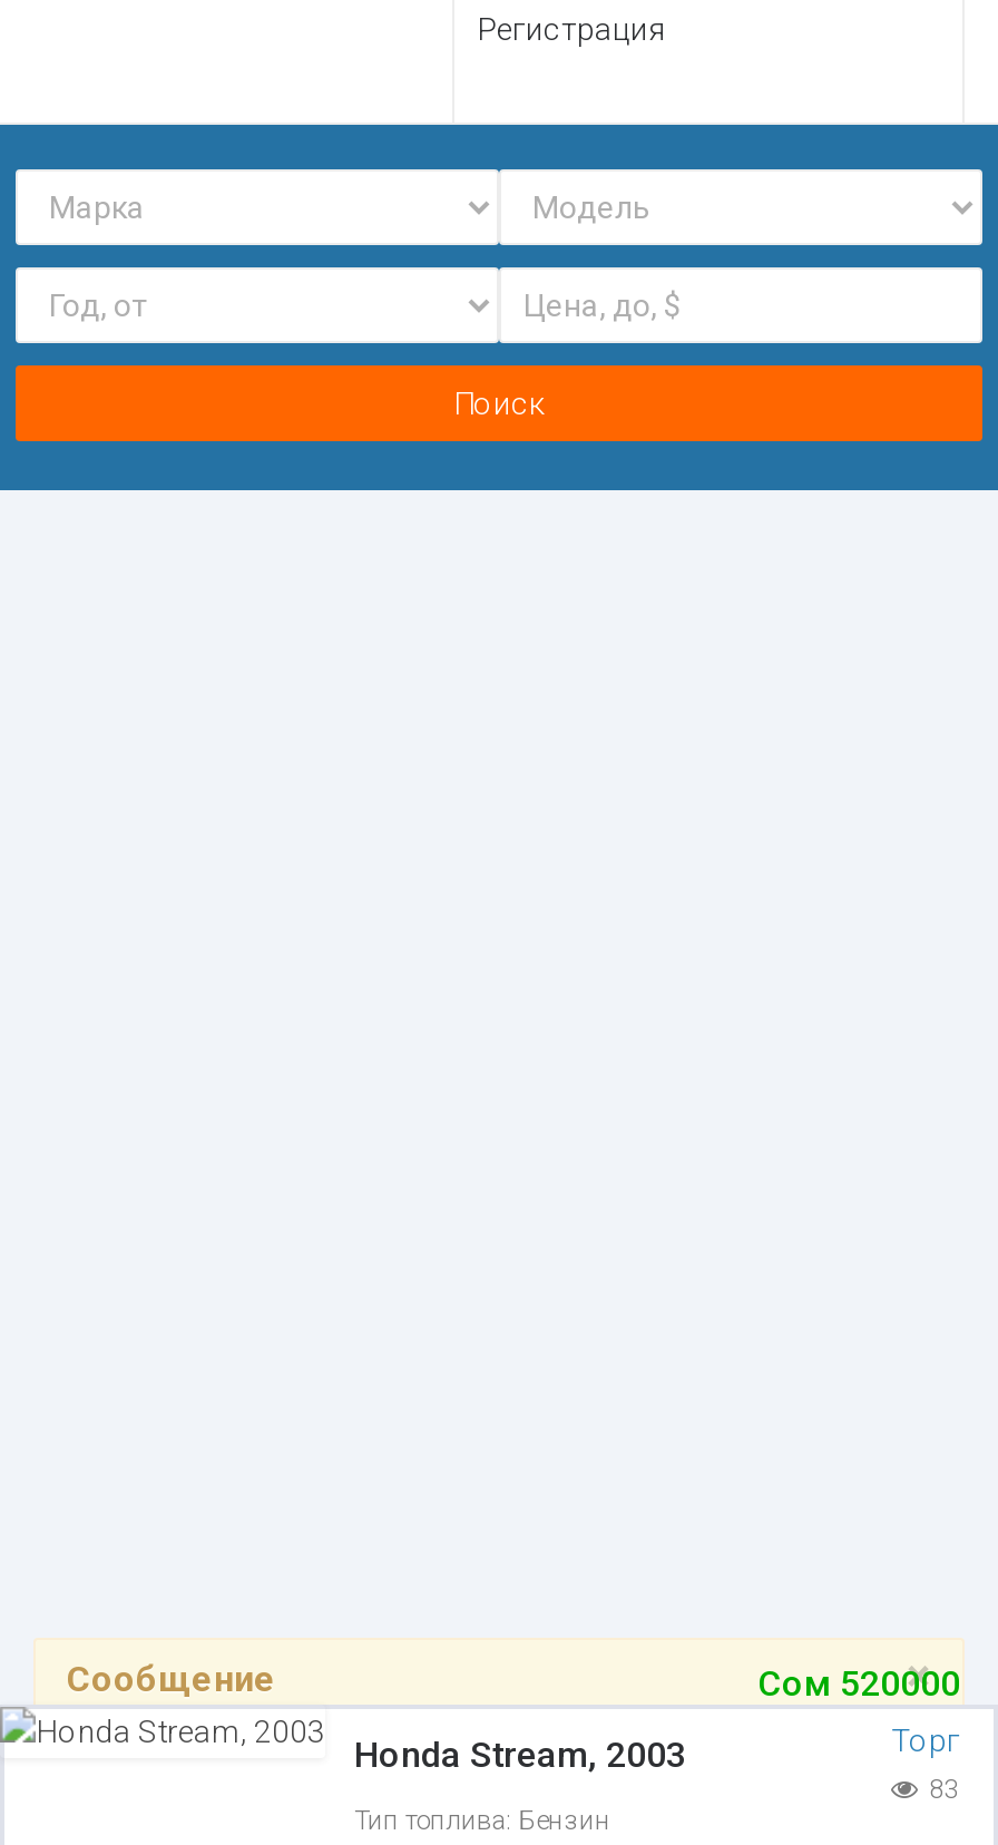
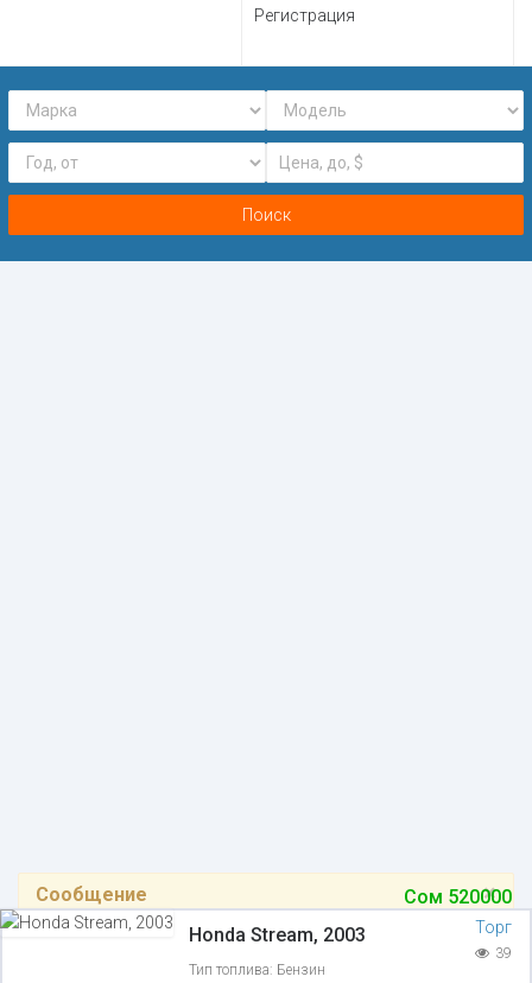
- 83
+ 39
